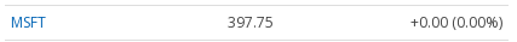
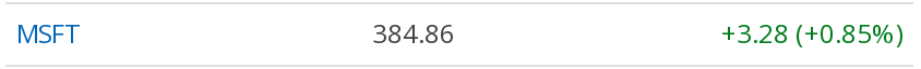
- 397.75
+ 384.86

- +0.00 (0.00%)
+ +3.28 (+0.85%)
